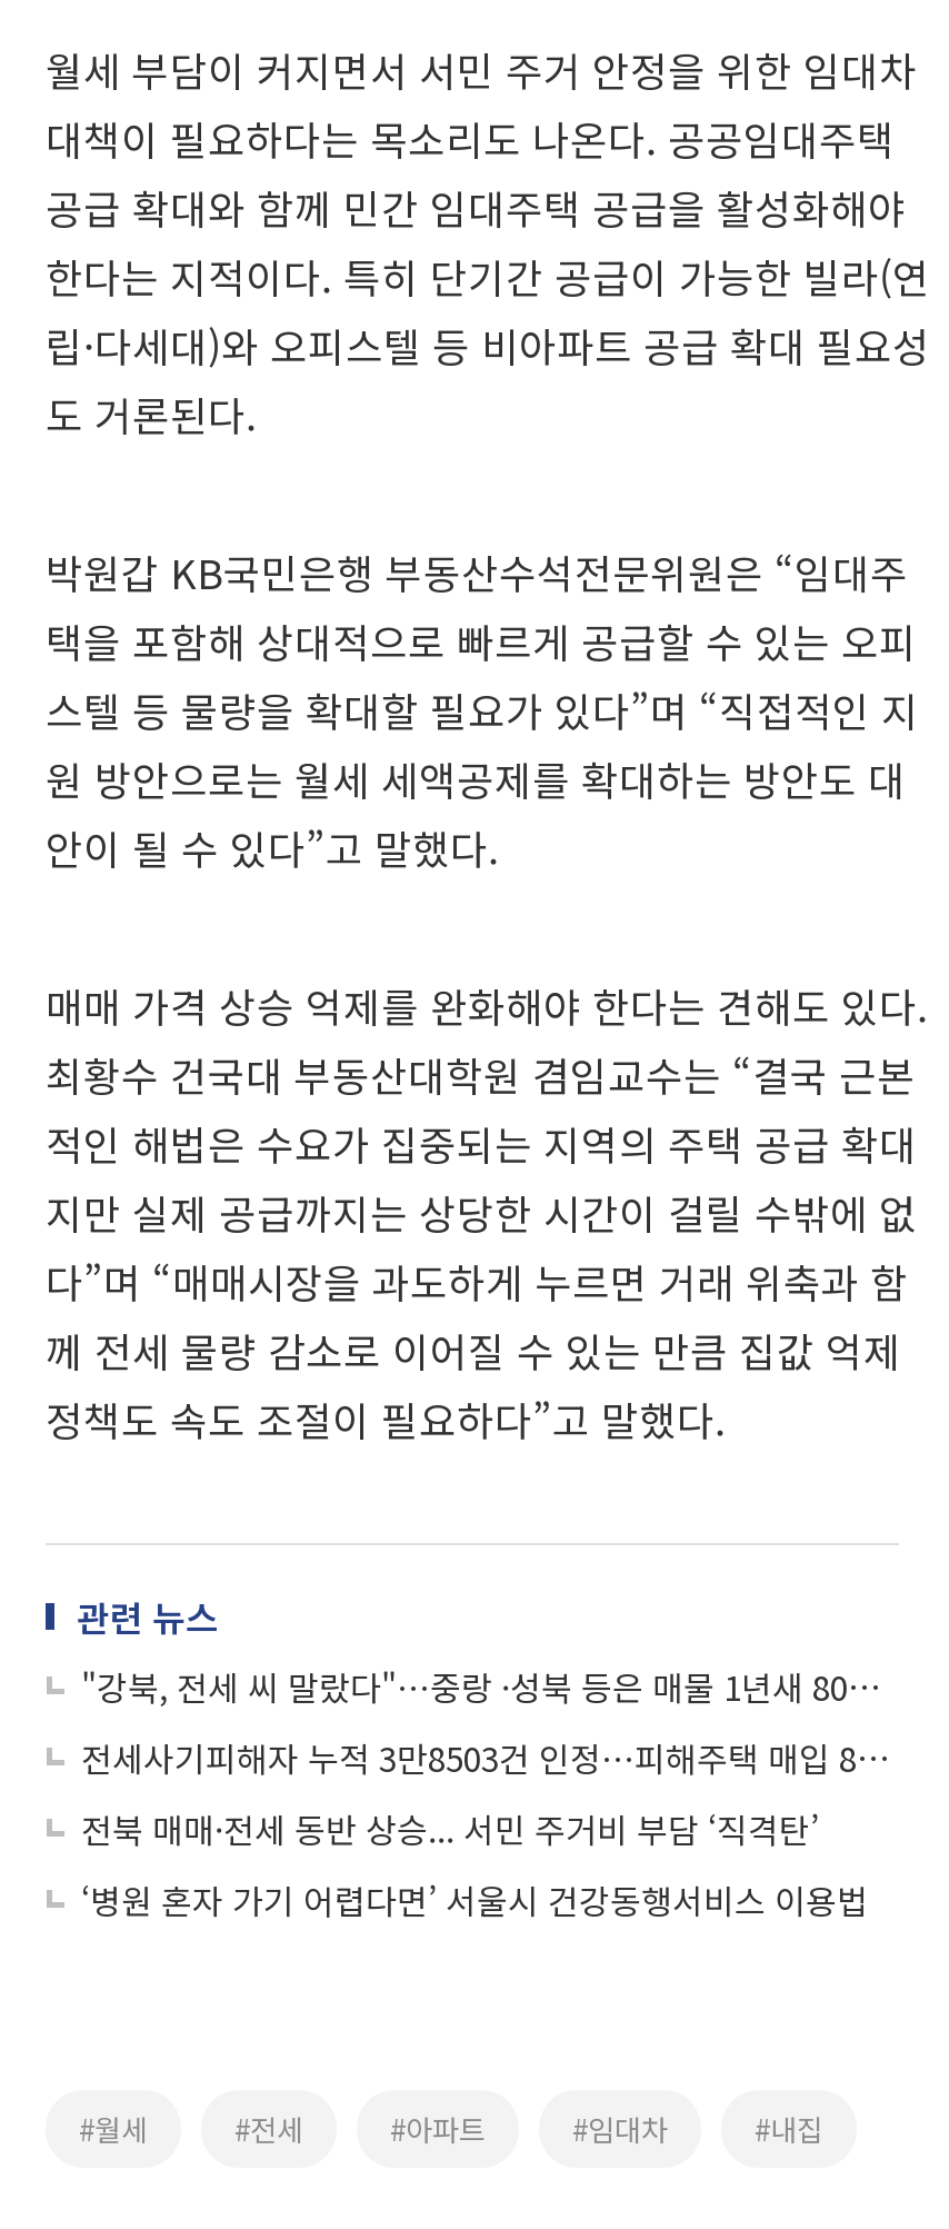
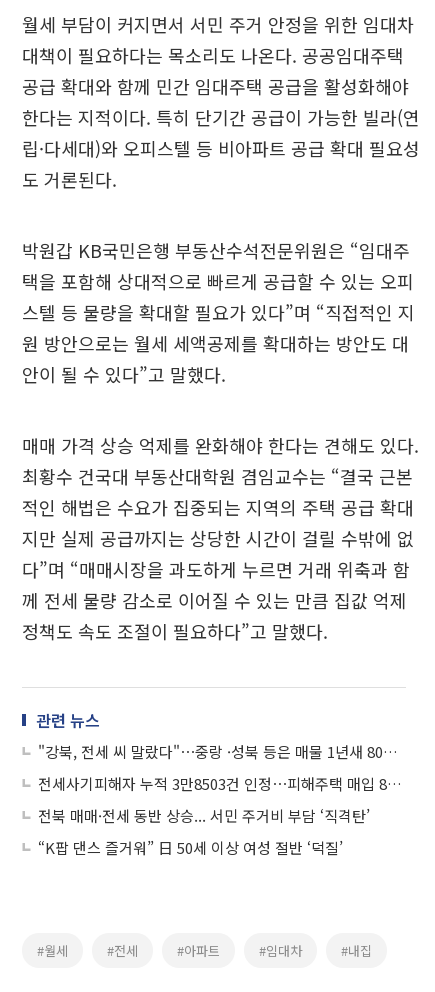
- ‘병원 혼자 가기 어렵다면’ 서울시 건강동행서비스 이용법
+ “K팝 댄스 즐거워” 日 50세 이상 여성 절반 ‘덕질’
